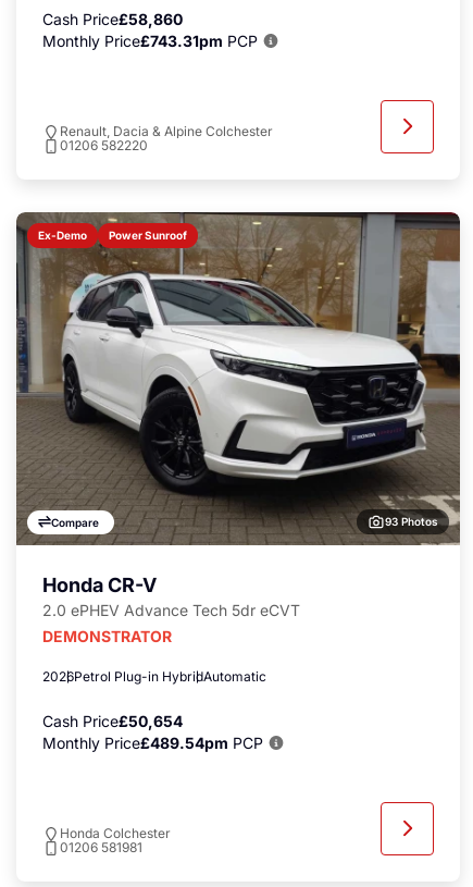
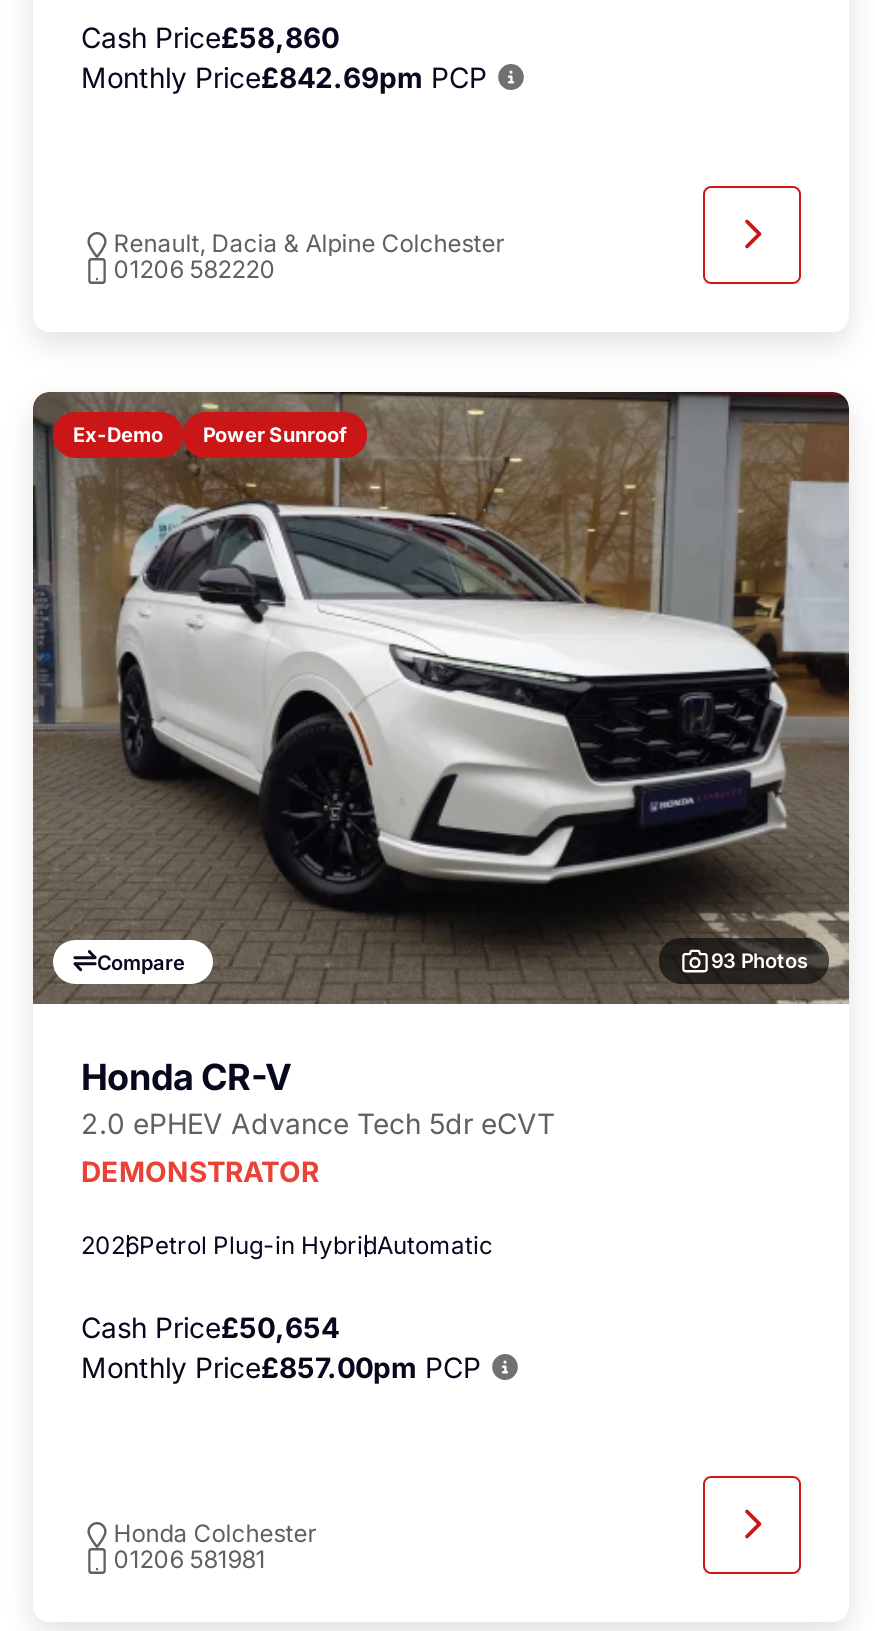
- Monthly Price£743.31pm PCP
+ Monthly Price£842.69pm PCP

- Monthly Price£489.54pm PCP
+ Monthly Price£857.00pm PCP
